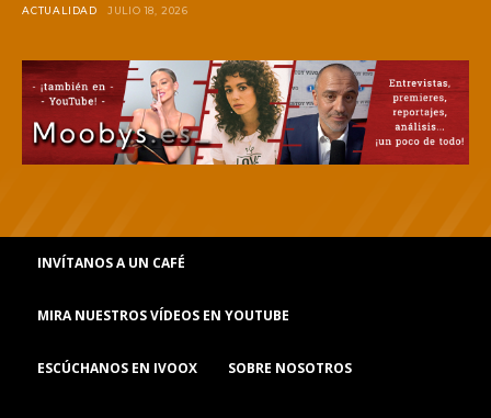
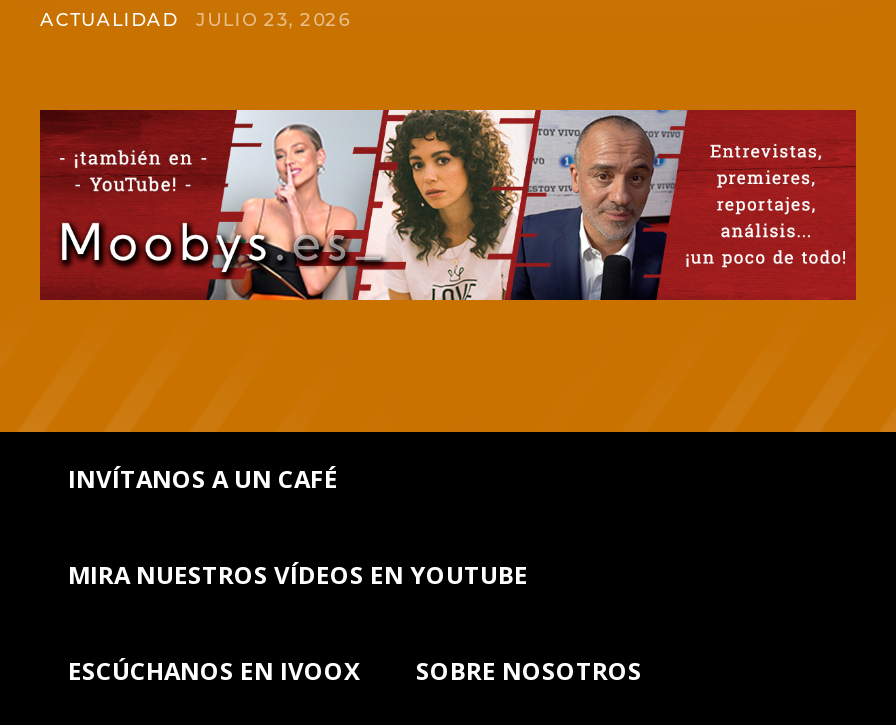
- ACTUALIDAD JULIO 18, 2026
+ ACTUALIDAD JULIO 23, 2026
